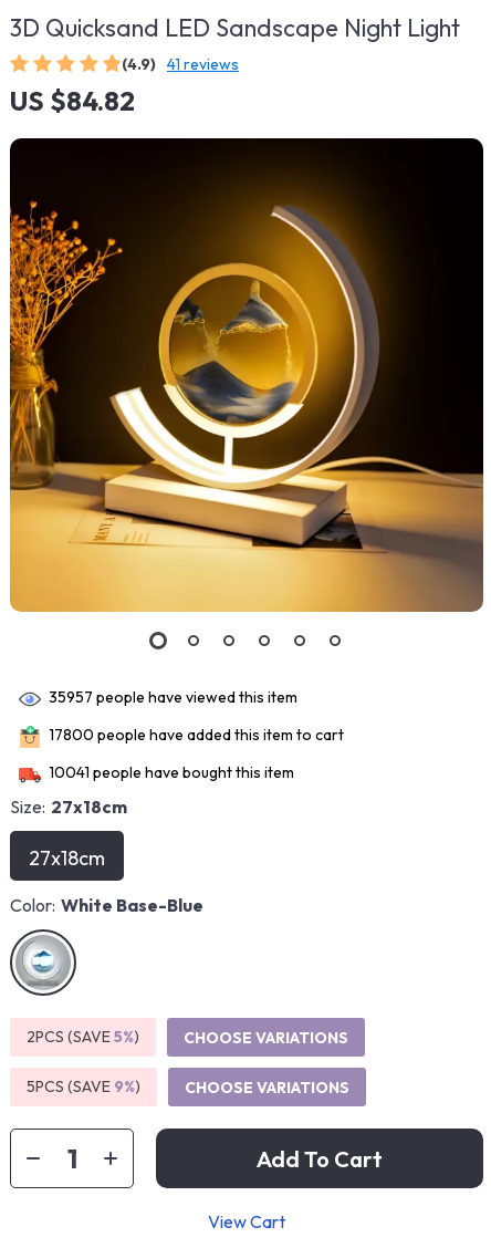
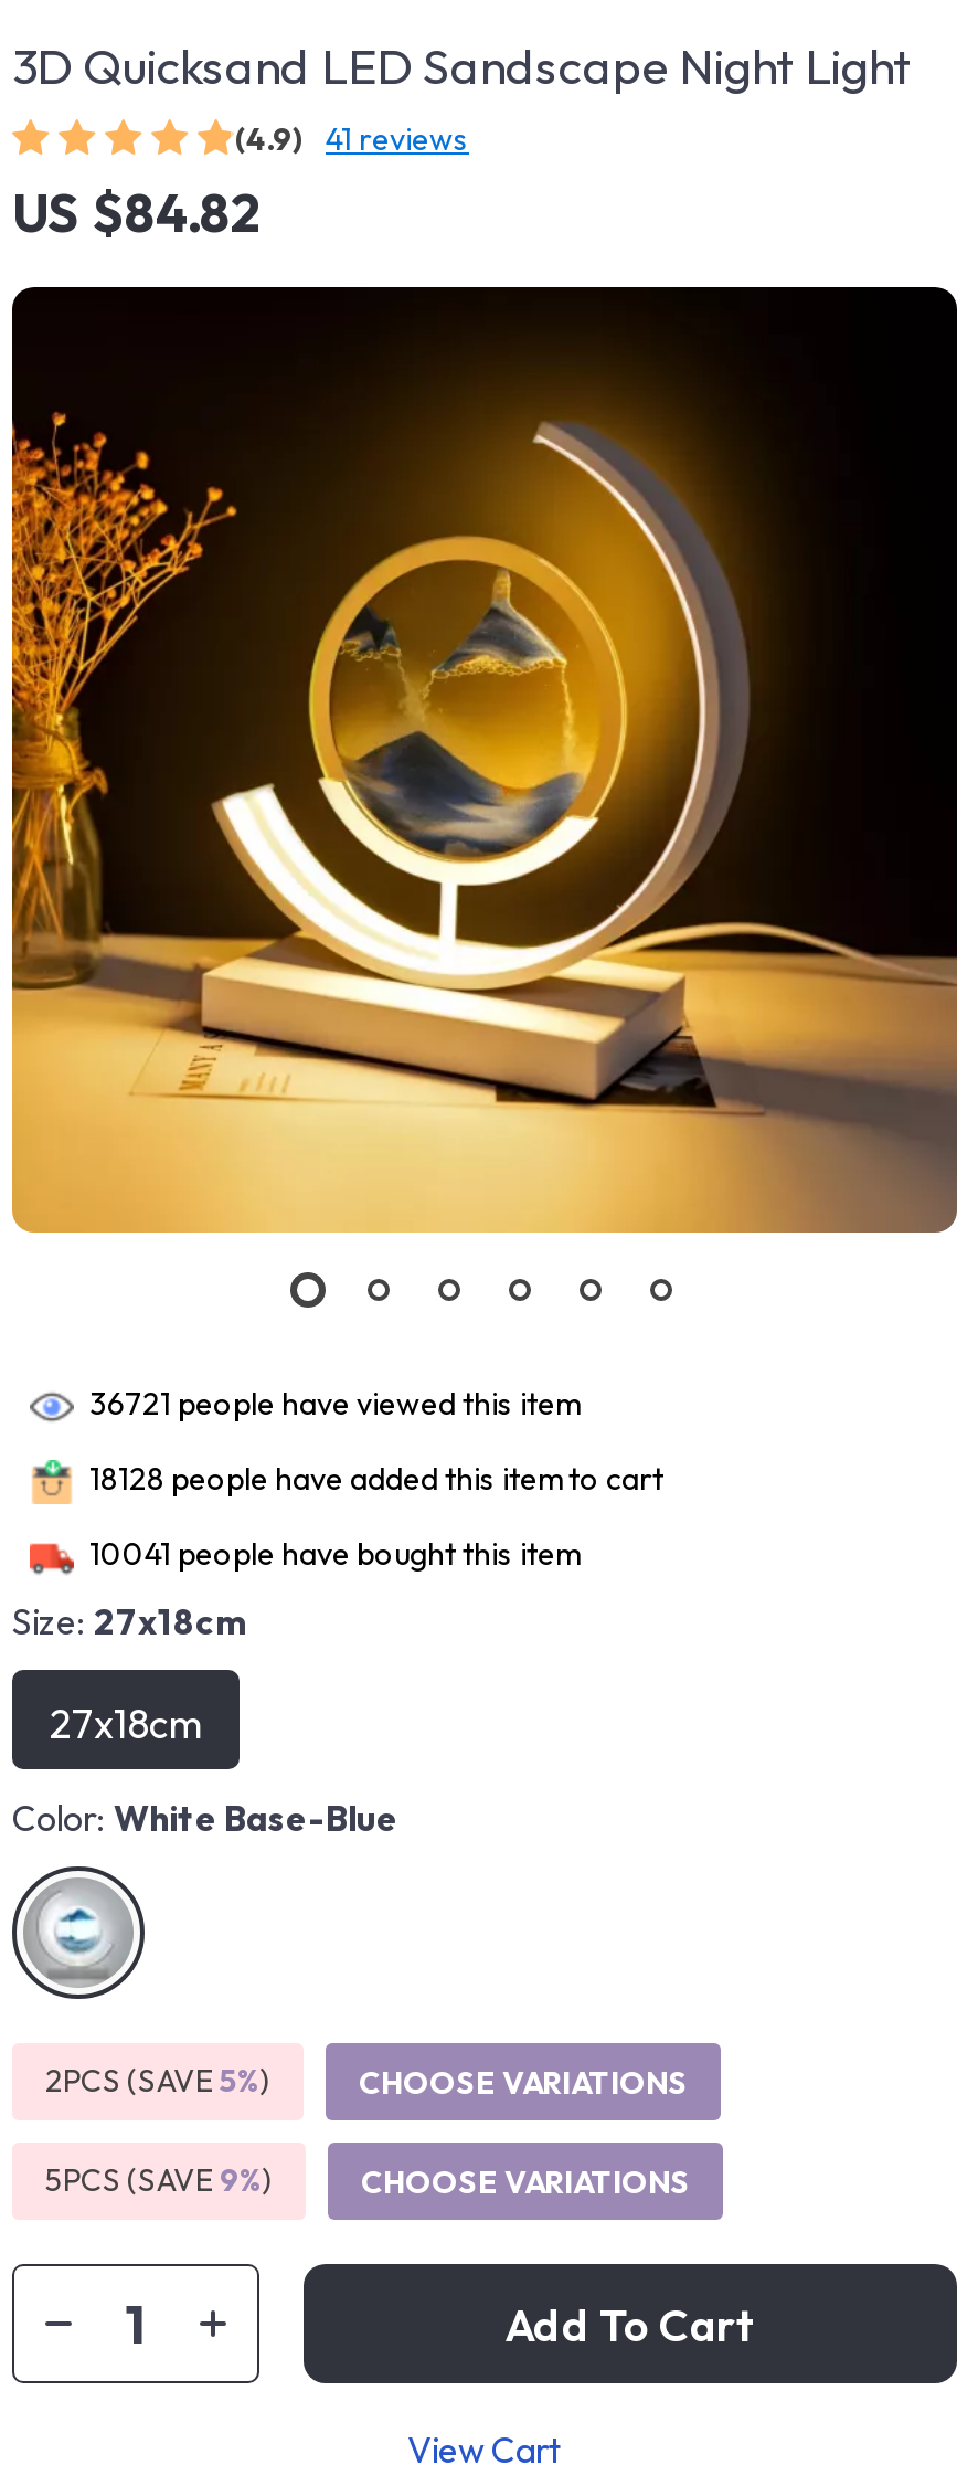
- 35957 people have viewed this item
+ 36721 people have viewed this item

- 17800 people have added this item to cart
+ 18128 people have added this item to cart
